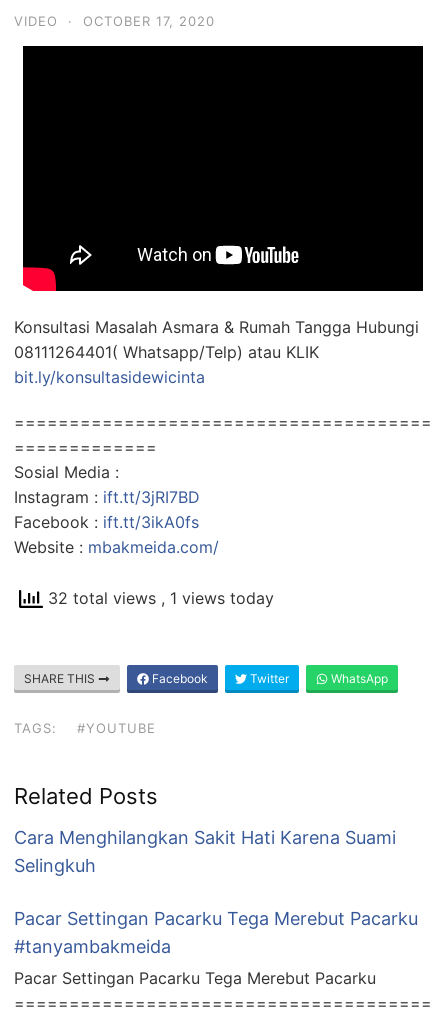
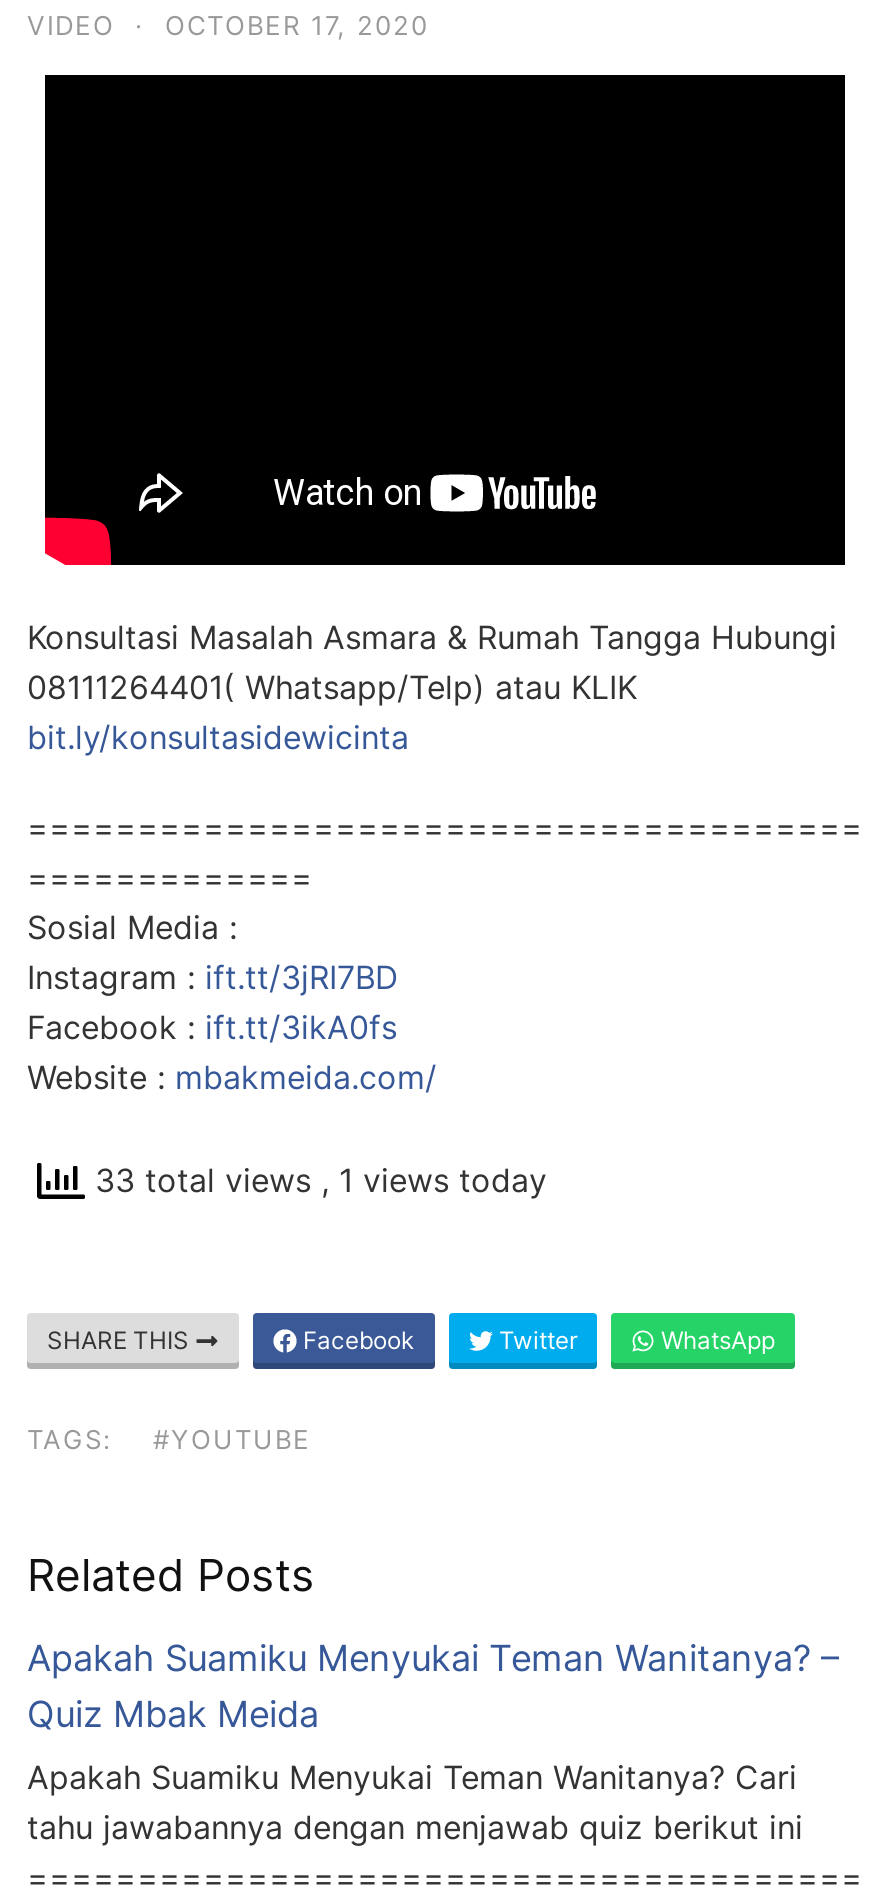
- 32 total views, 1 views today
+ 33 total views, 1 views today

- Cara Menghilangkan Sakit Hati Karena Suami
- Selingkuh
- Pacar Settingan Pacarku Tega Merebut Pacarku
- #tanyambakmeida
- Pacar Settingan Pacarku Tega Merebut Pacarku
+ Apakah Suamiku Menyukai Teman Wanitanya? –
+ Quiz Mbak Meida
+ Apakah Suamiku Menyukai Teman Wanitanya? Cari
+ tahu jawabannya dengan menjawab quiz berikut ini
